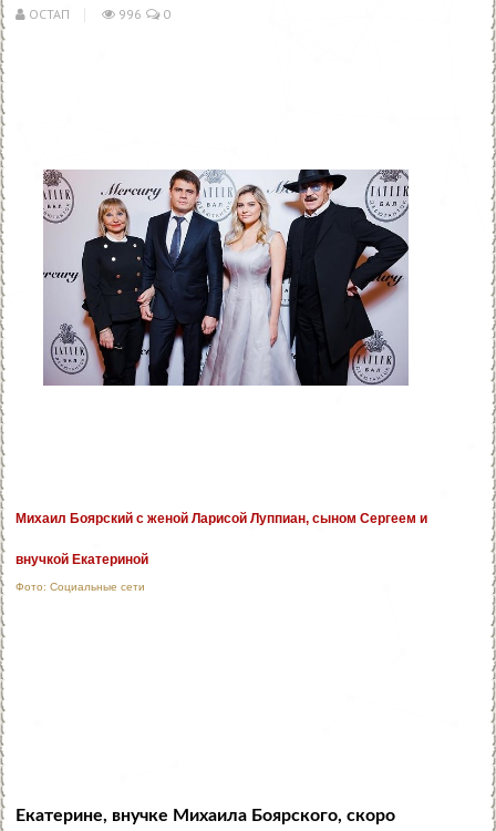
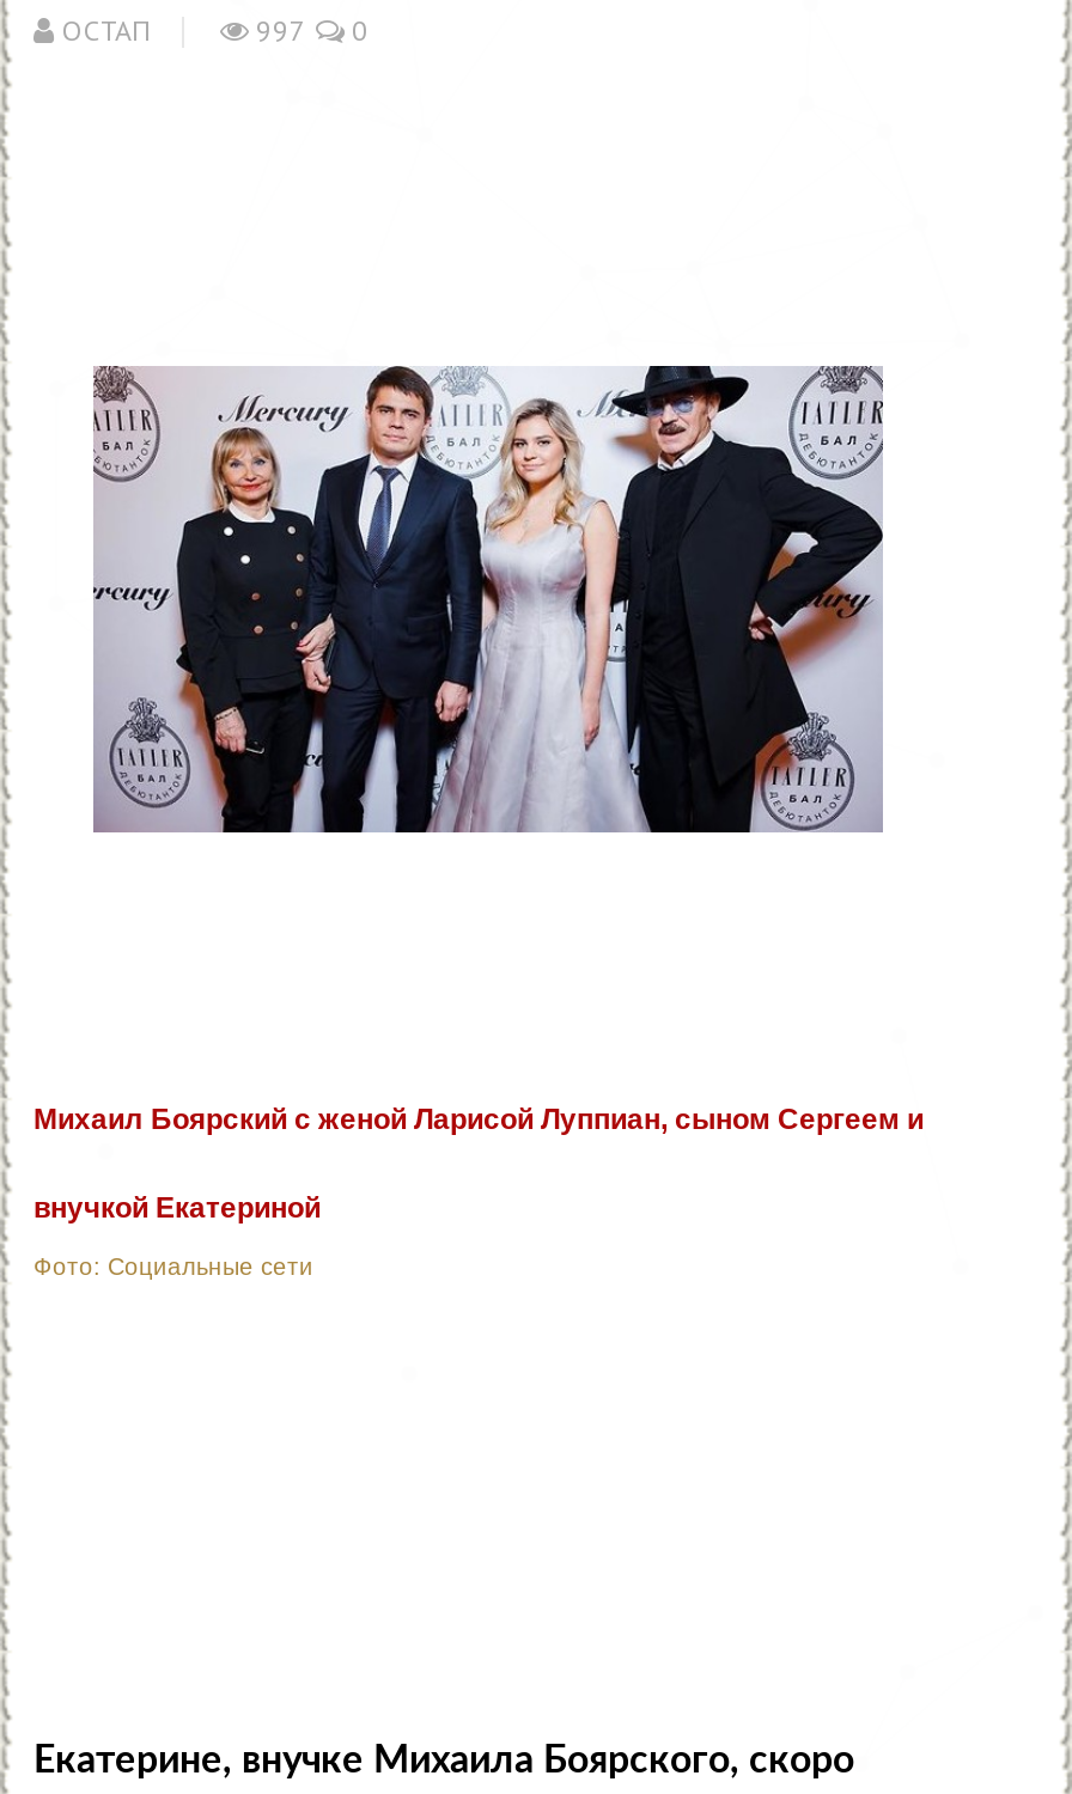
- 996 0
+ 997 0
